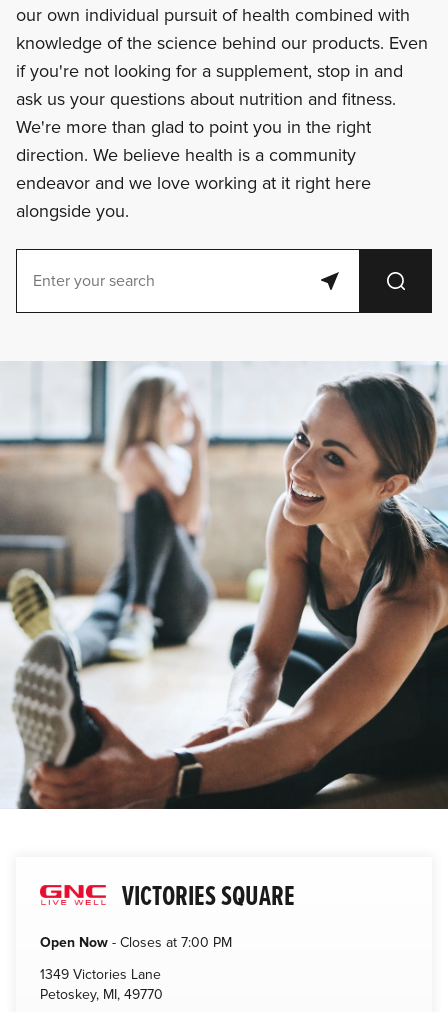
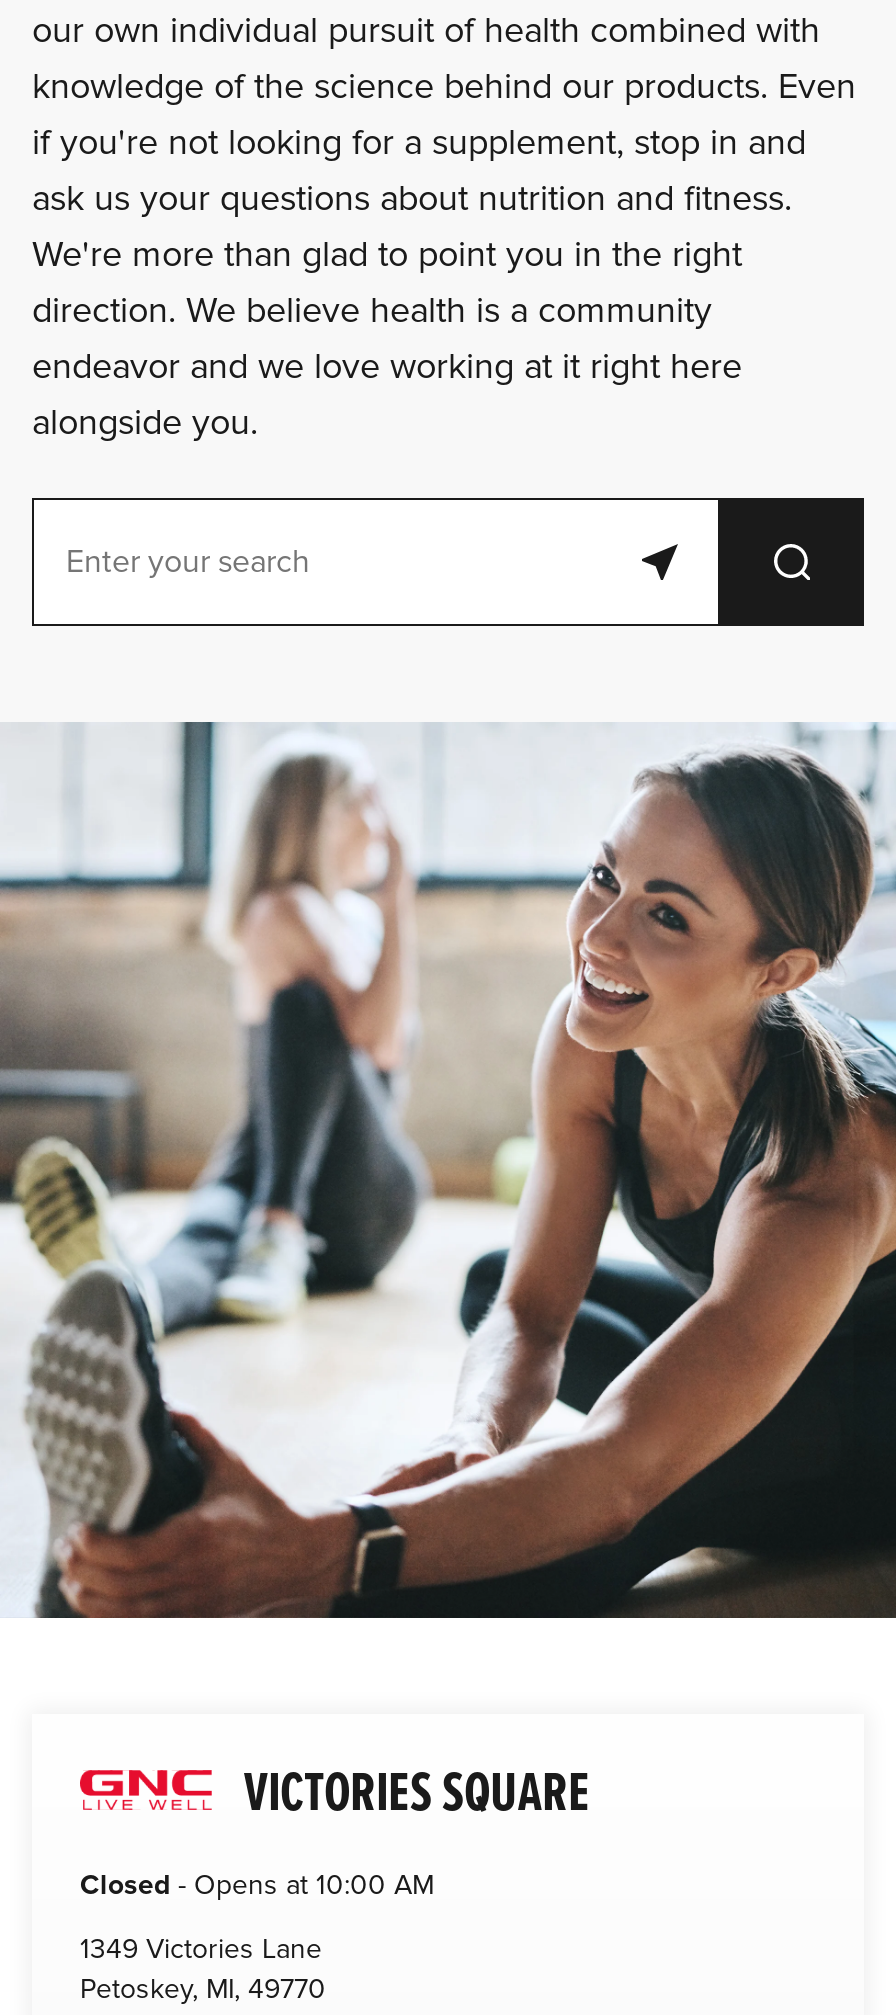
- Open Now - Closes at 7:00 PM
+ Closed - Opens at 10:00 AM
